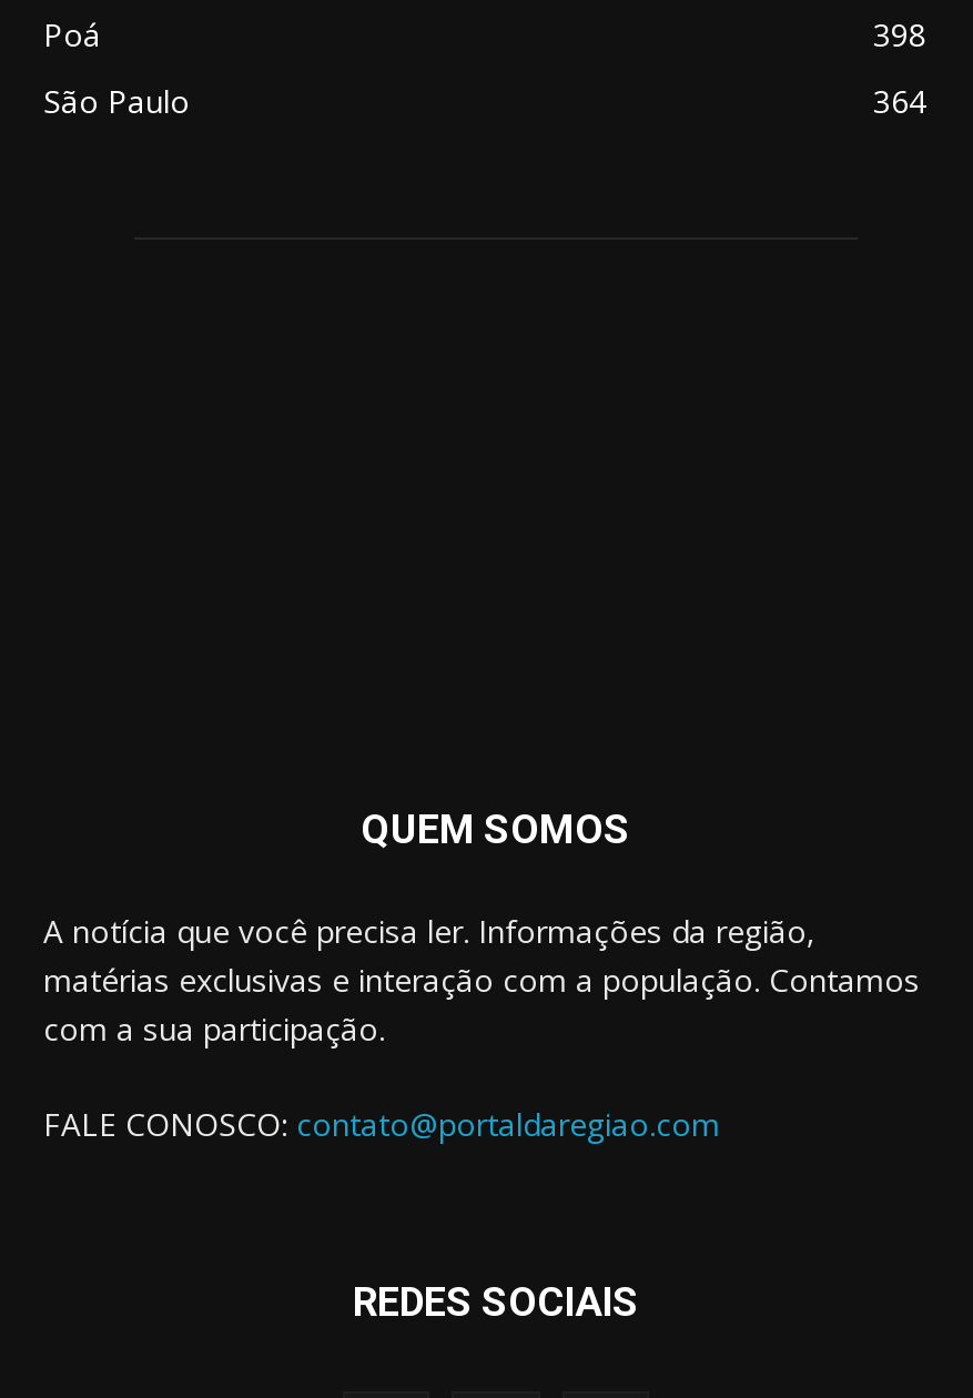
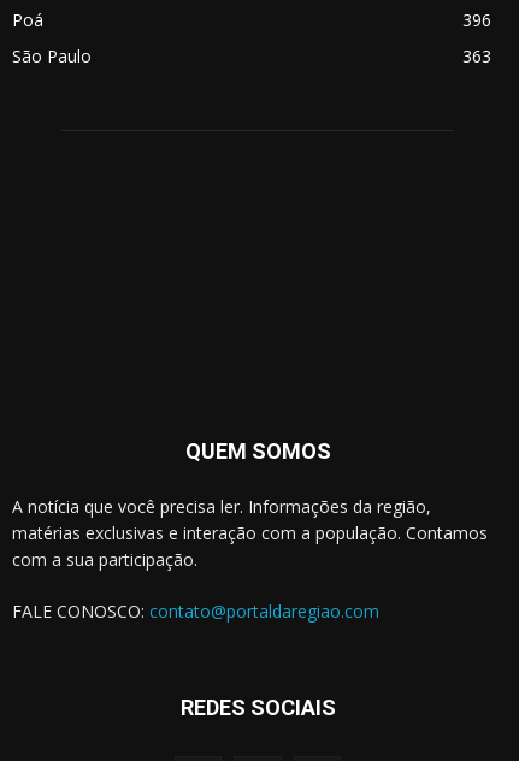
- 398
+ 396

- 364
+ 363
